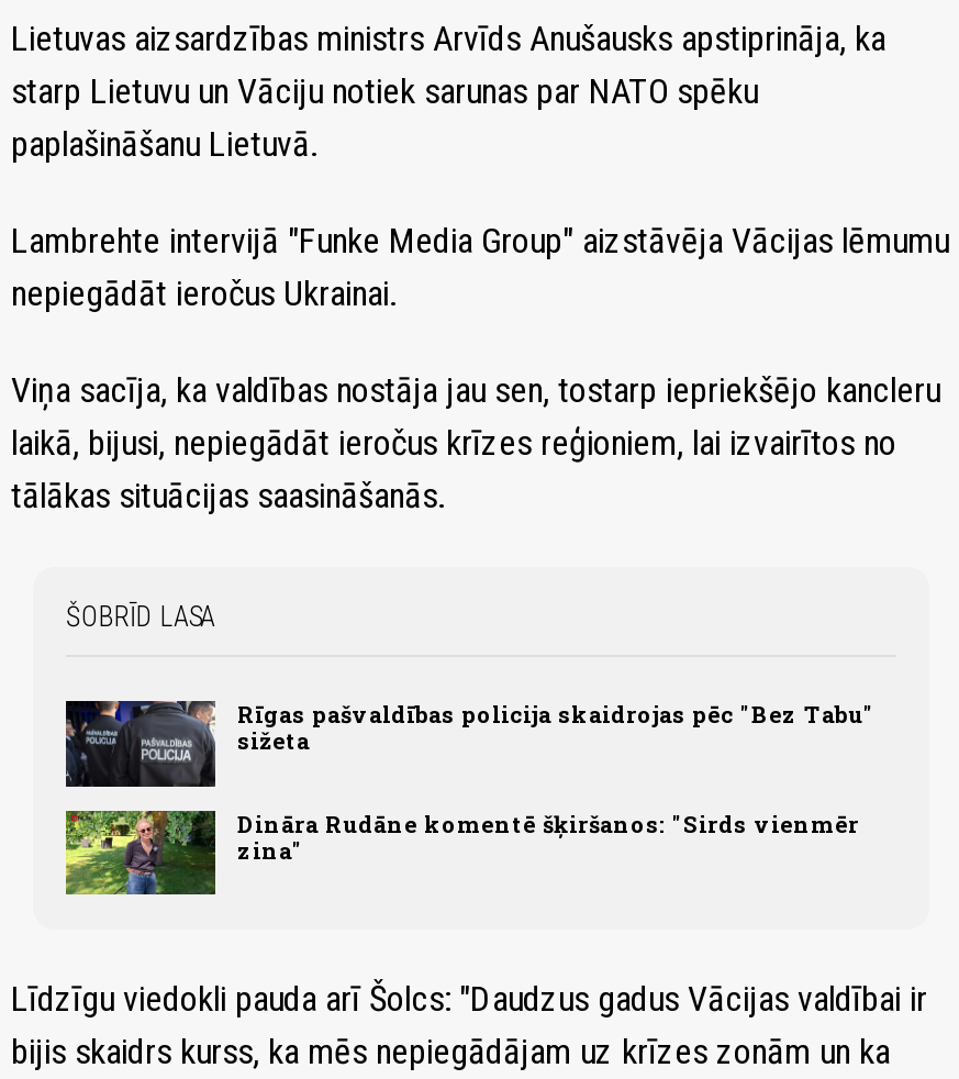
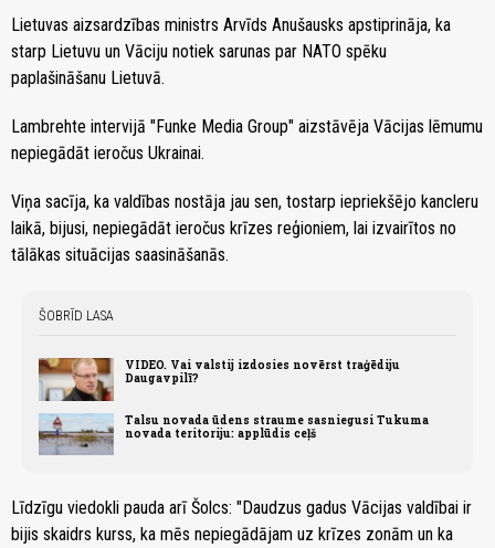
- [image]
- Rīgas pašvaldības policija skaidrojas pēc "Bez Tabu"
- sižeta
+ [image]
+ VIDEO. Vai valstij izdosies novērst traģēdiju
+ Daugavpilī?

- [image]
- Dināra Rudāne komentē šķiršanos: "Sirds vienmēr
- zina"
+ [image]
+ Talsu novada ūdens straume sasniegusi Tukuma
+ novada teritoriju: applūdis ceļš
